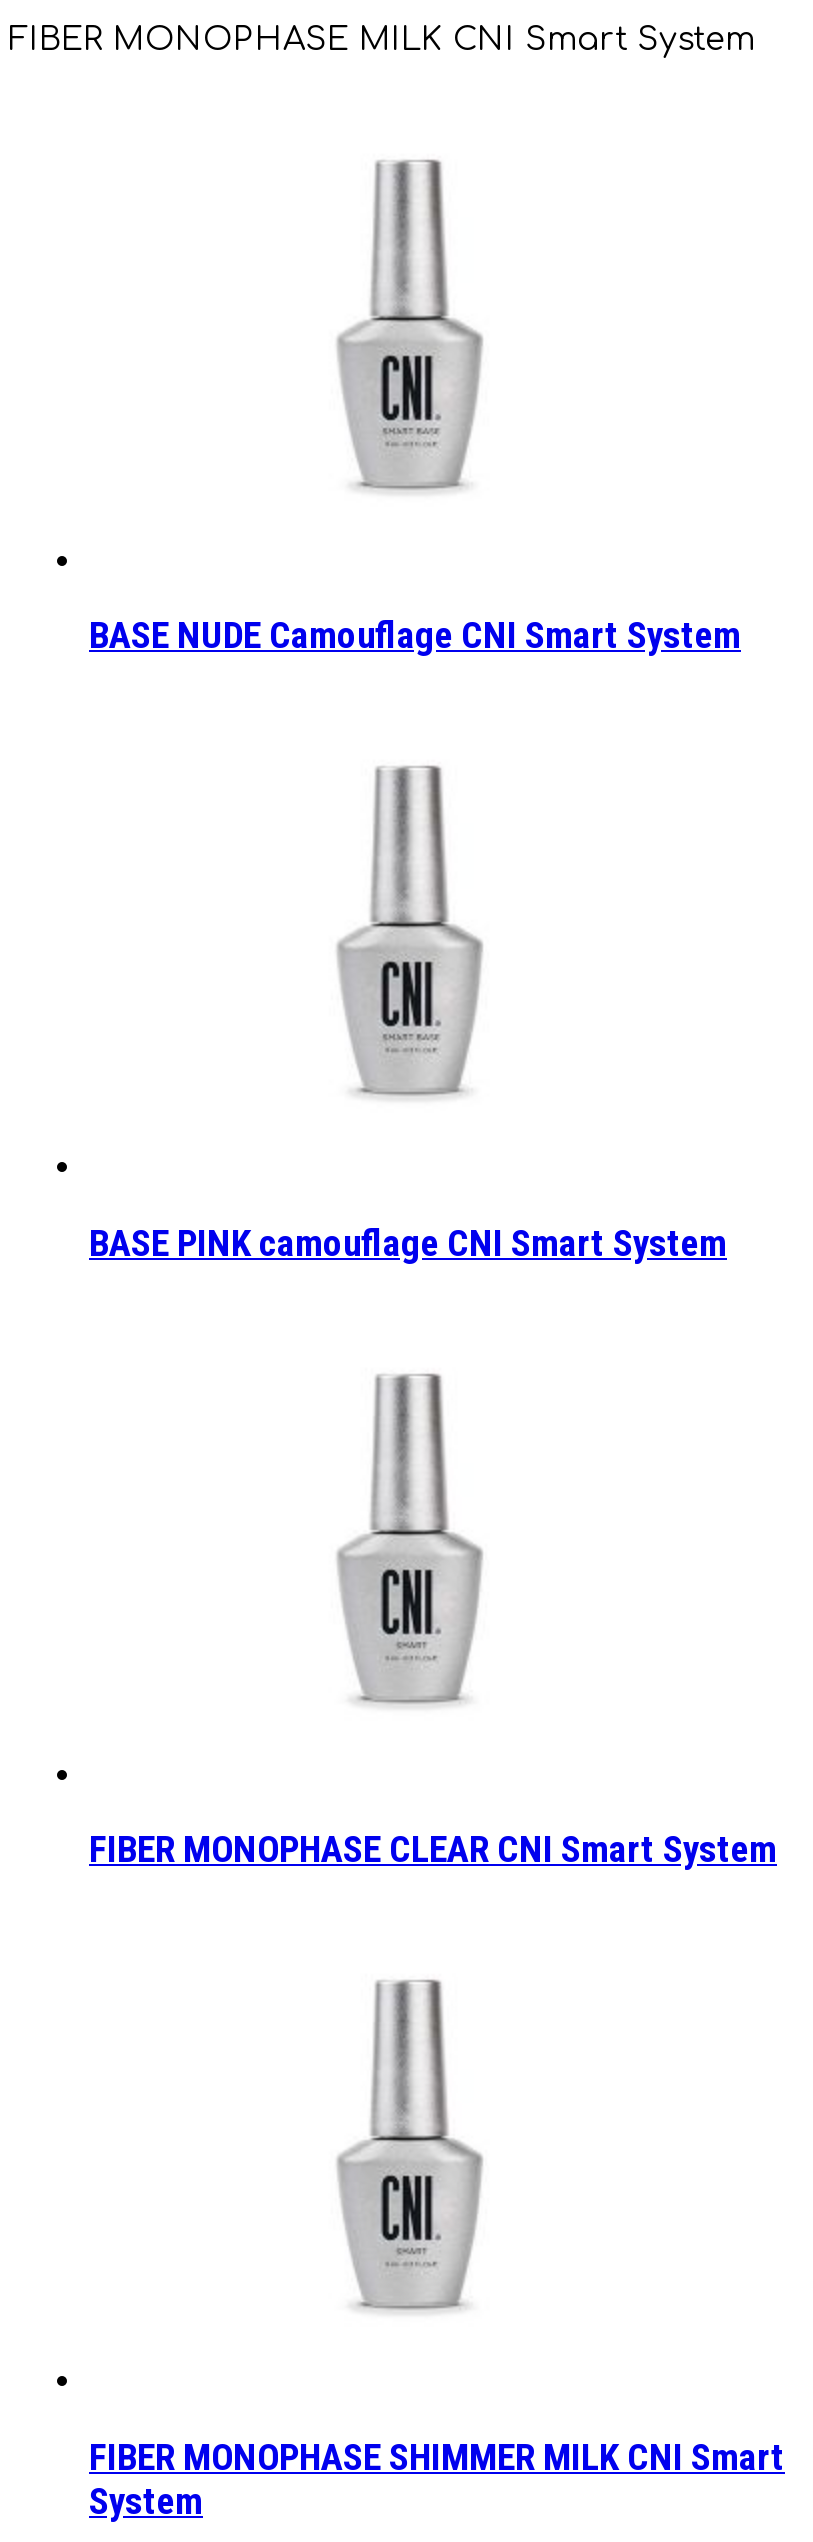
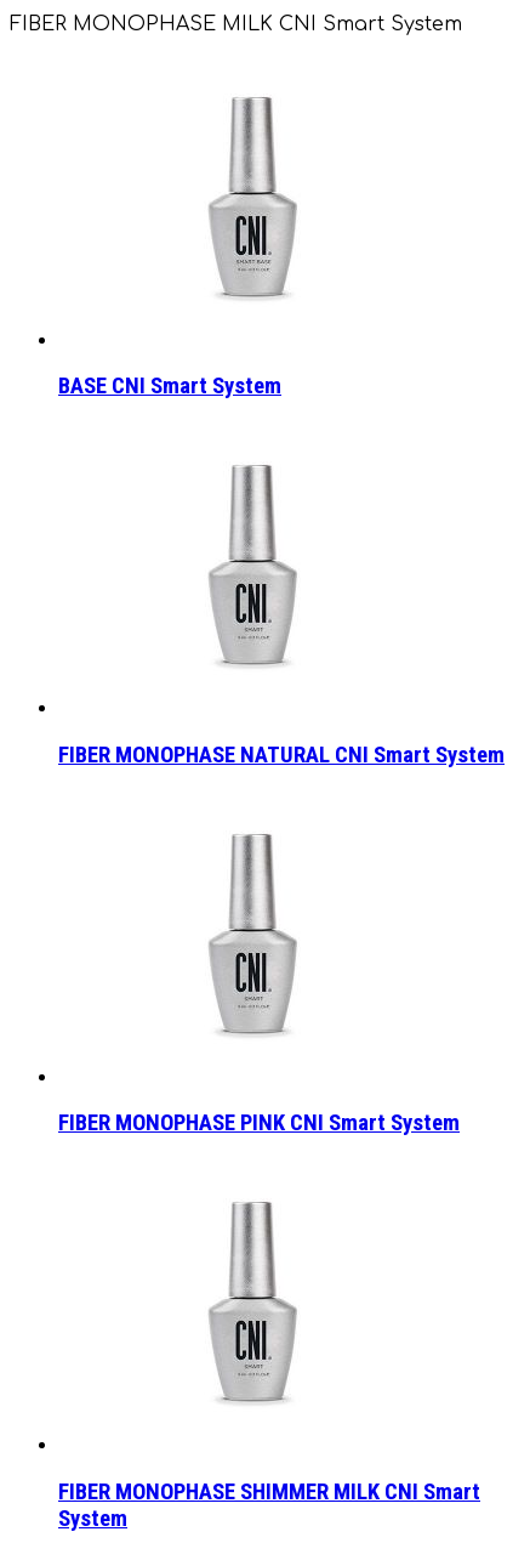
- BASE NUDE Camouflage CNI Smart System
+ BASE CNI Smart System

- BASE PINK camouflage CNI Smart System
+ FIBER MONOPHASE NATURAL CNI Smart System

- FIBER MONOPHASE CLEAR CNI Smart System
+ FIBER MONOPHASE PINK CNI Smart System
